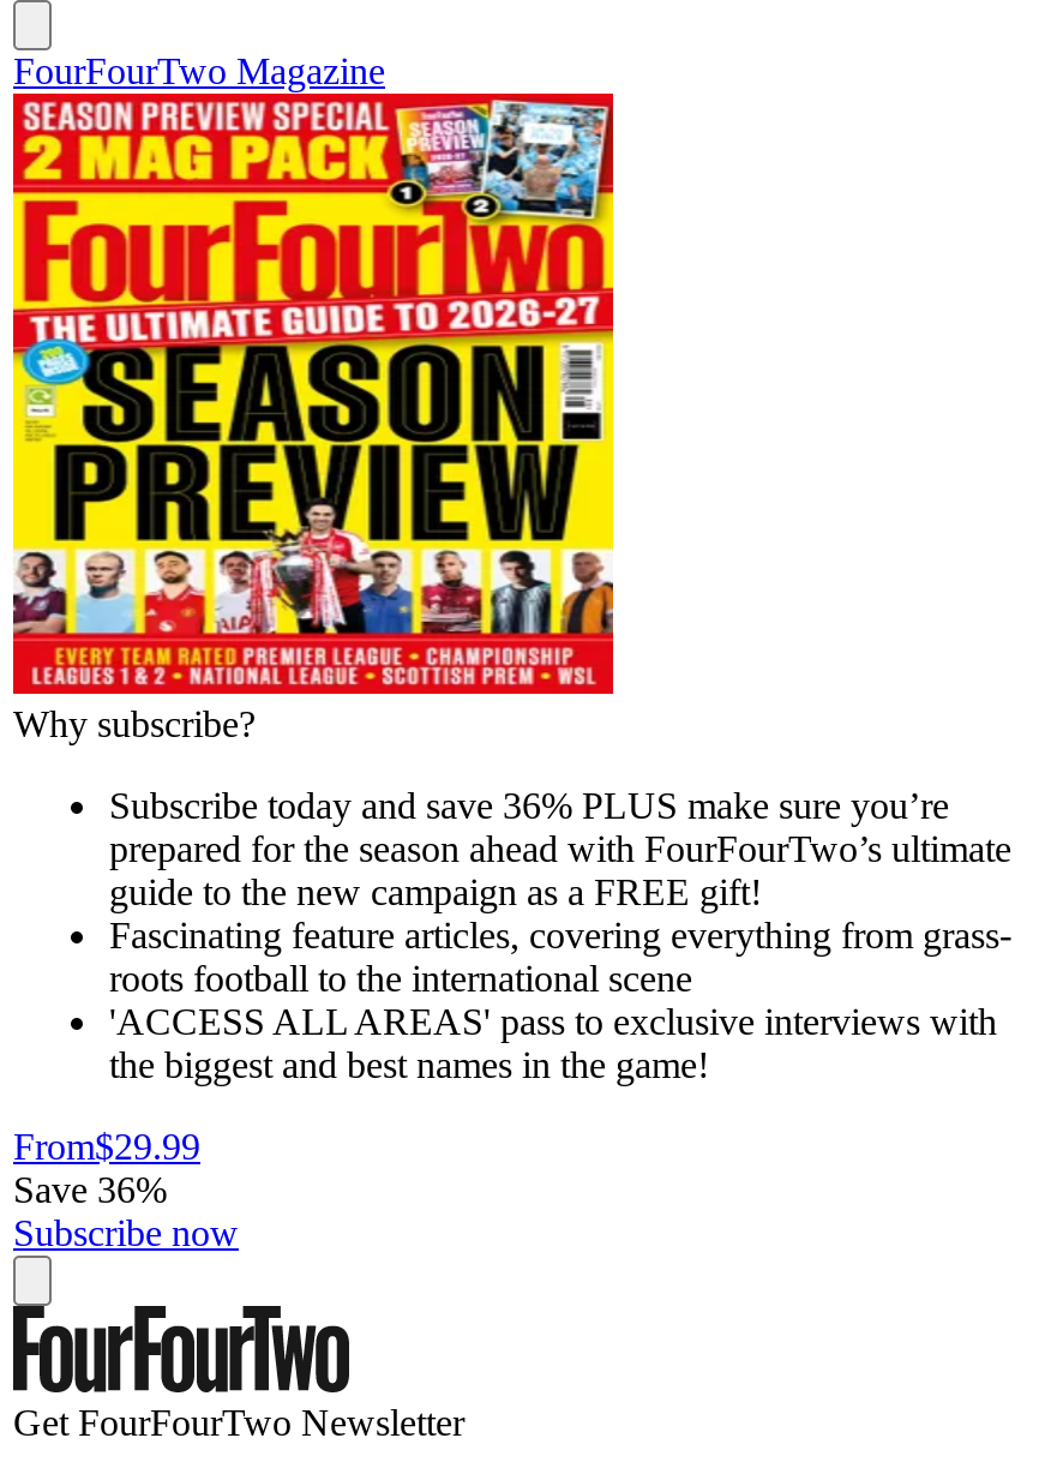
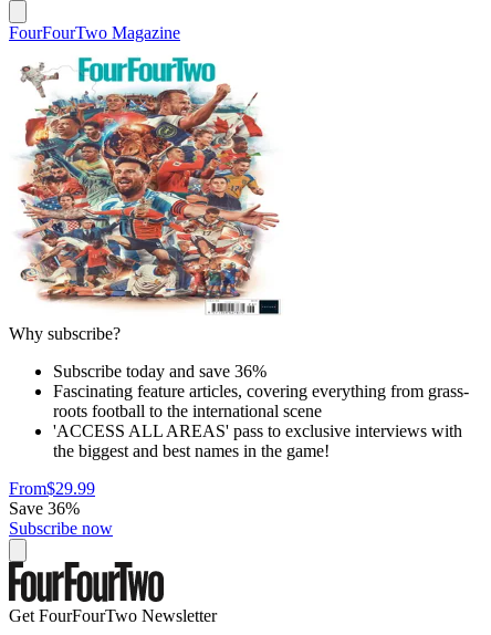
- [image]
- Subscribe today and save 36% PLUS make sure you’re
- prepared for the season ahead with FourFourTwo’s ultimate
- guide to the new campaign as a FREE gift!
+ [image]
+ Subscribe today and save 36%
